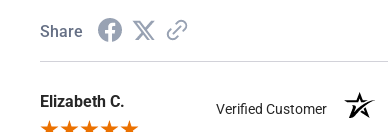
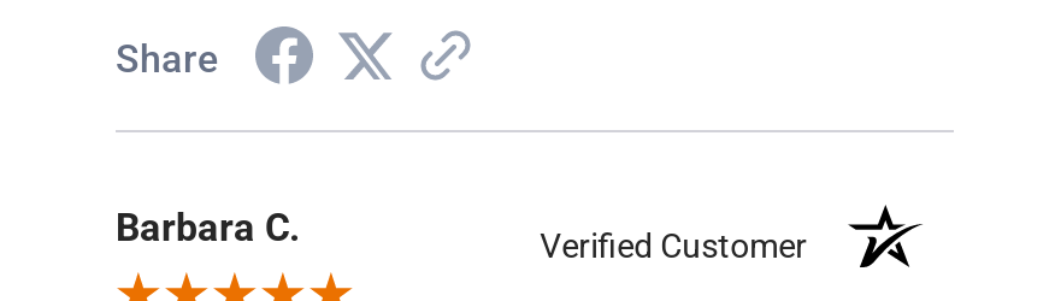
- Elizabeth C.
+ Barbara C.
